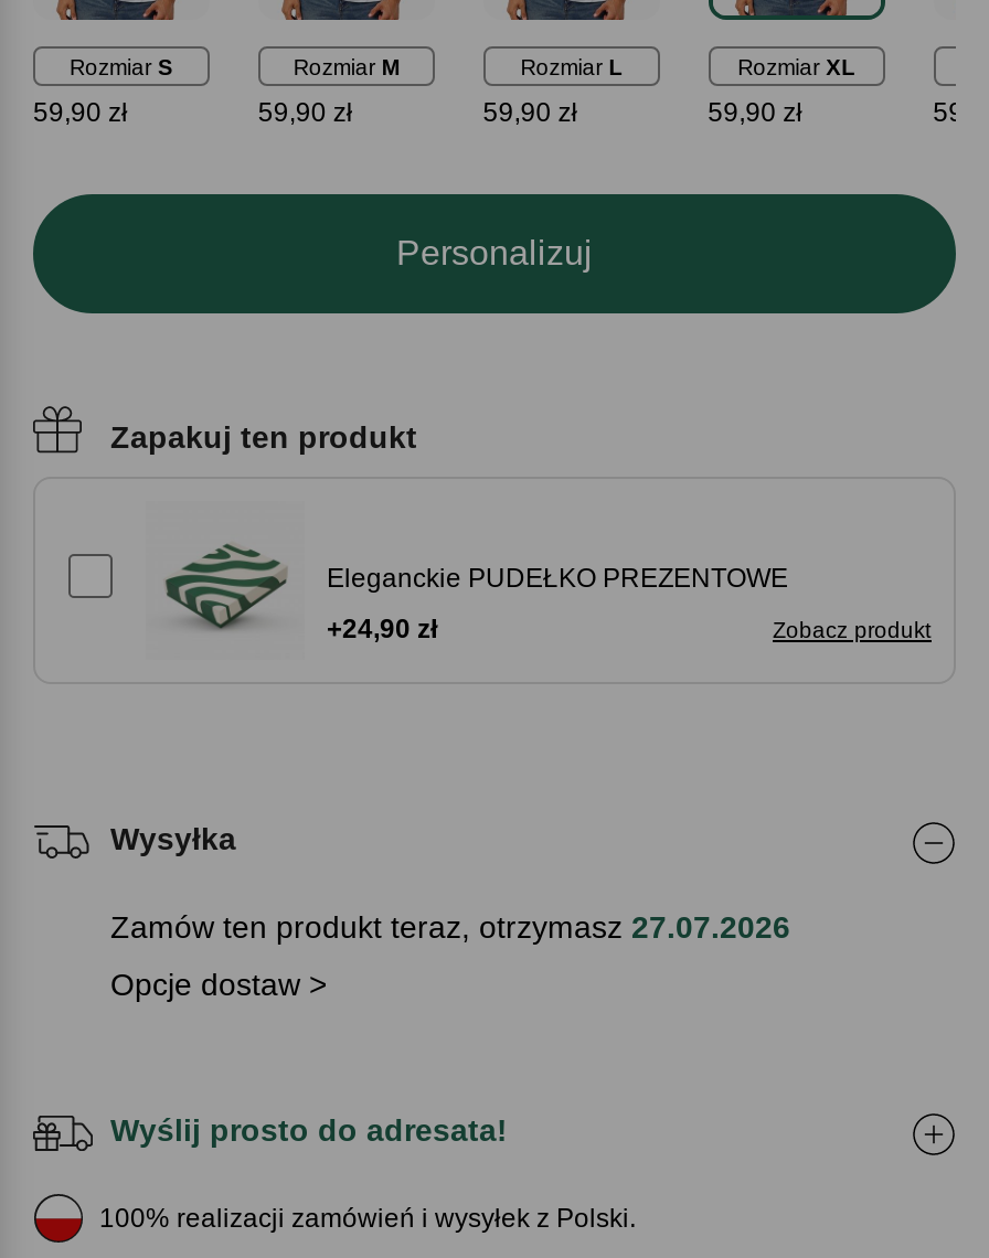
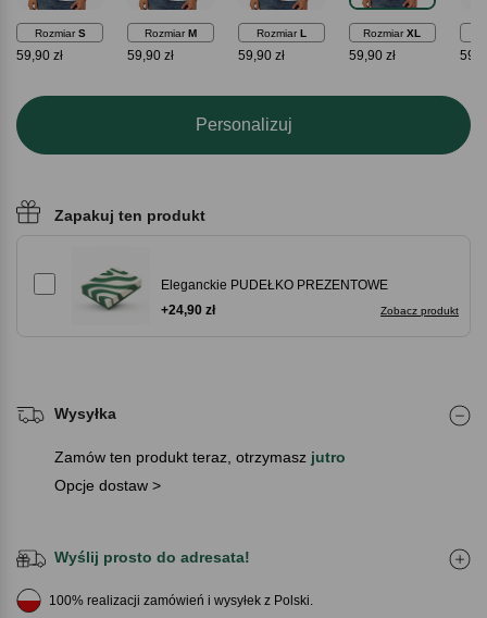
- Zamów ten produkt teraz, otrzymasz 27.07.2026
+ Zamów ten produkt teraz, otrzymasz jutro
